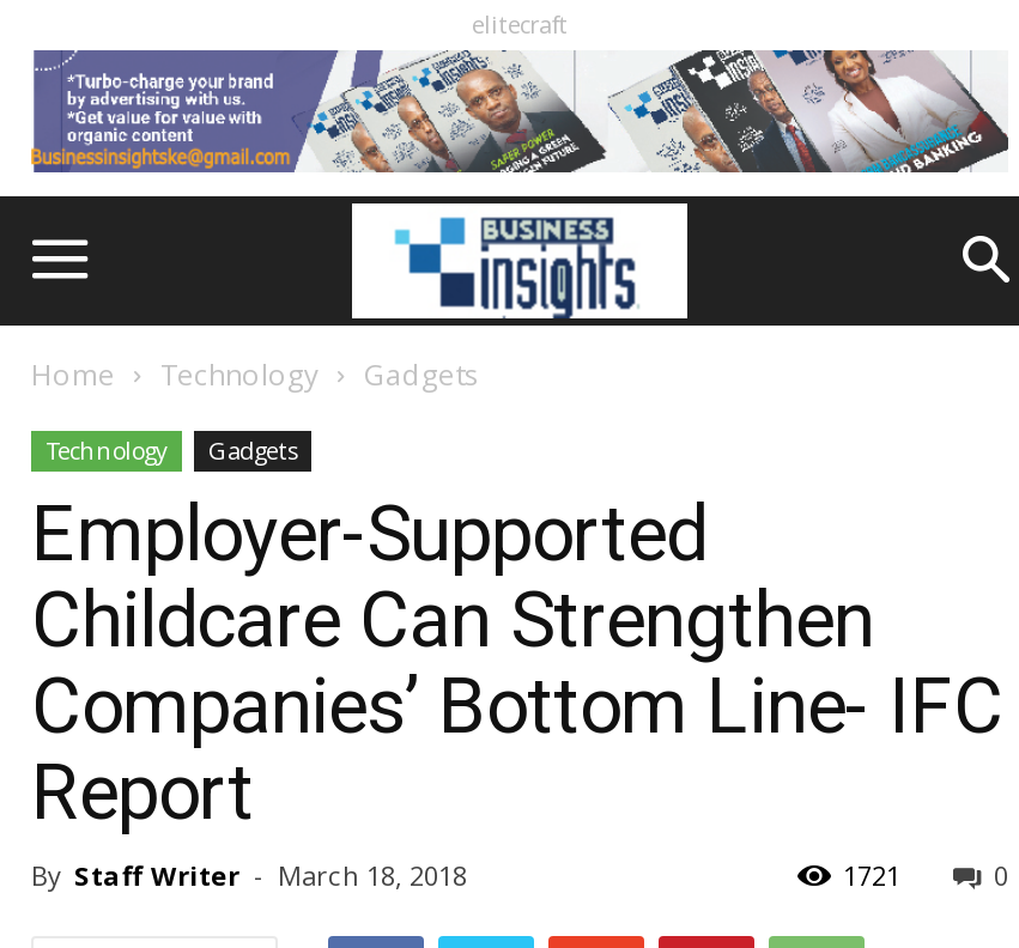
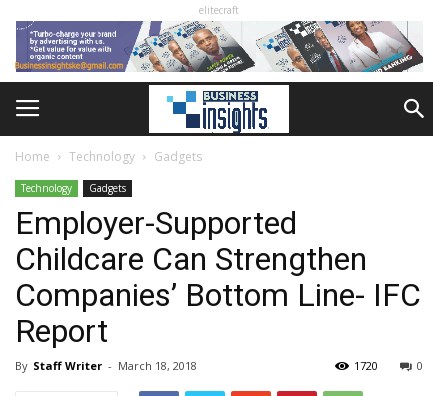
- 1721
+ 1720
